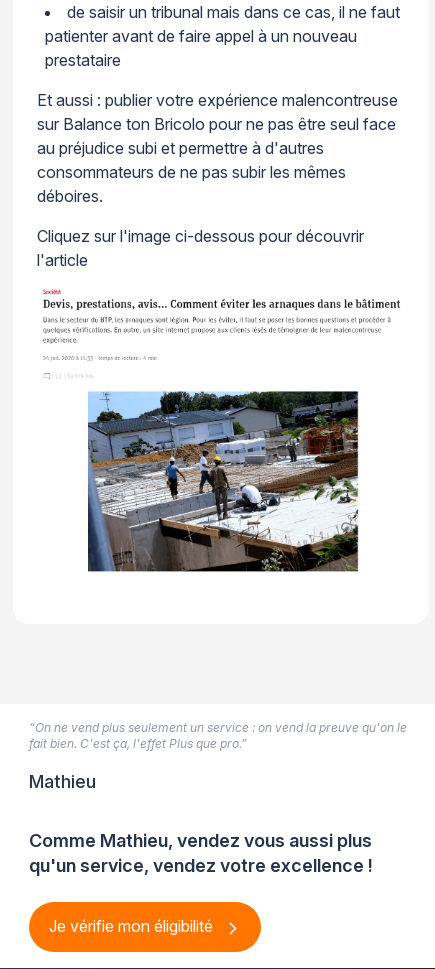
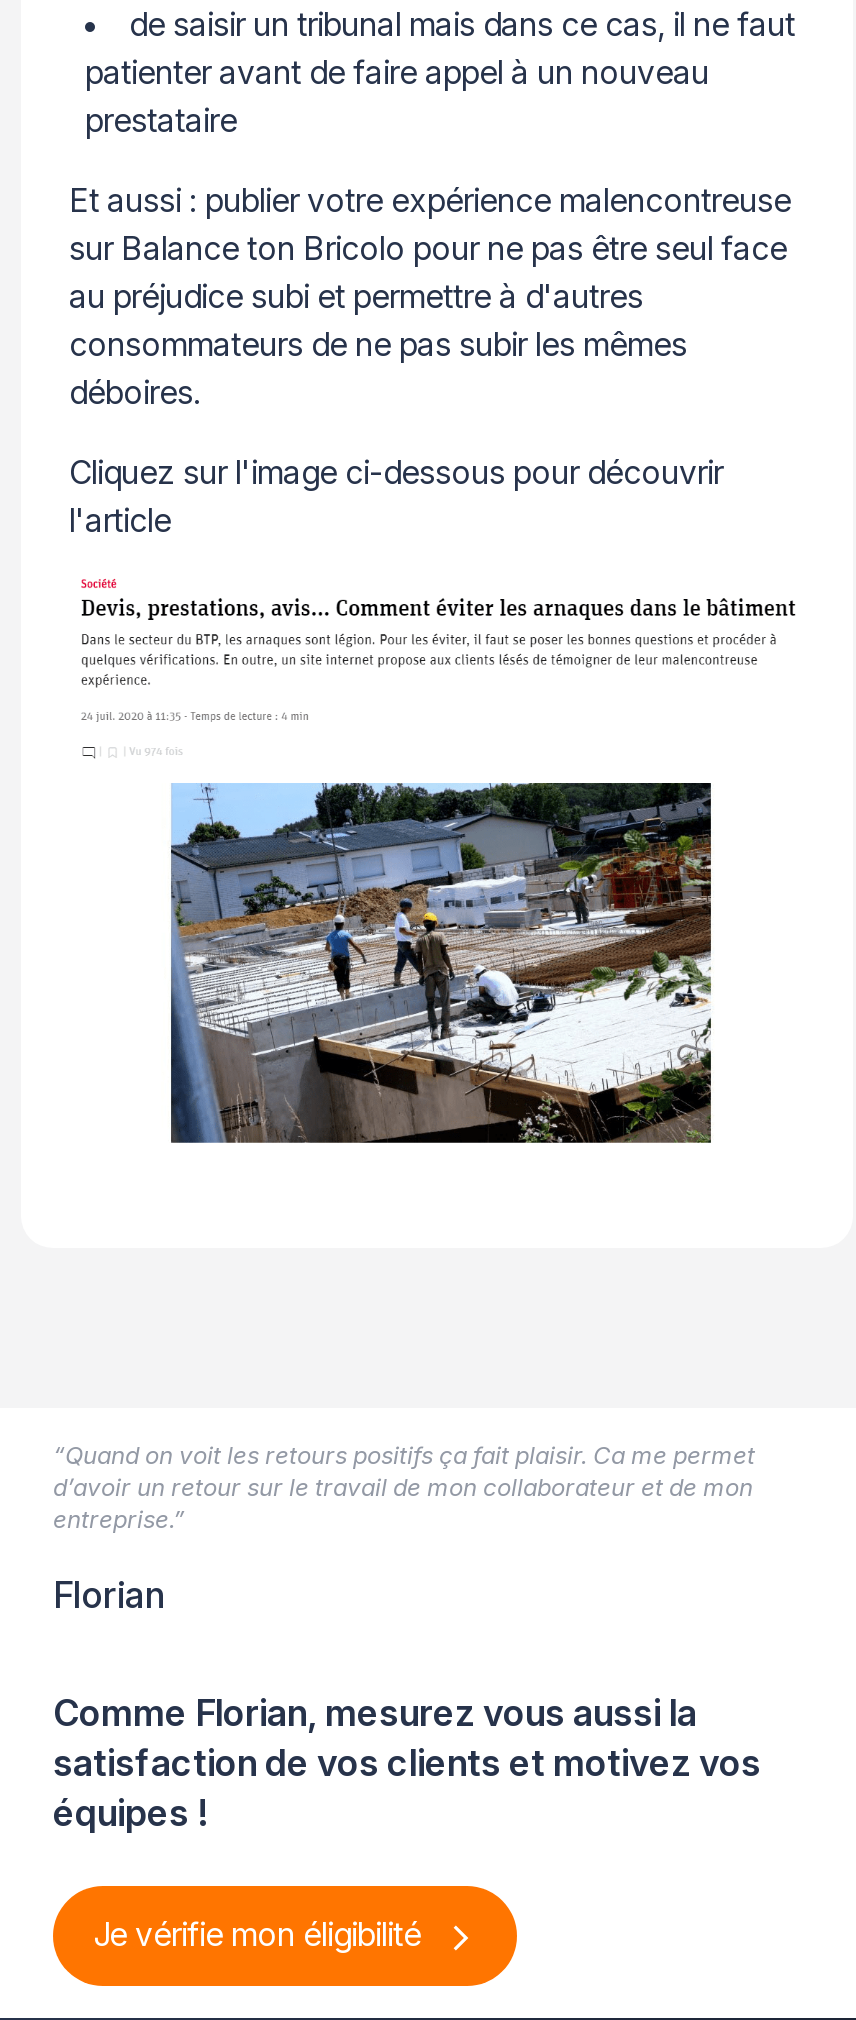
- “On ne vend plus seulement un service : on vend la preuve qu'on le
- fait bien. C'est ça, l'effet Plus que pro.”
+ “Quand on voit les retours positifs ça fait plaisir. Ca me permet
+ d’avoir un retour sur le travail de mon collaborateur et de mon
+ entreprise.”

- Mathieu
+ Florian

- Comme Mathieu, vendez vous aussi plus
- qu'un service, vendez votre excellence !
+ Comme Florian, mesurez vous aussi la
+ satisfaction de vos clients et motivez vos
+ équipes !
